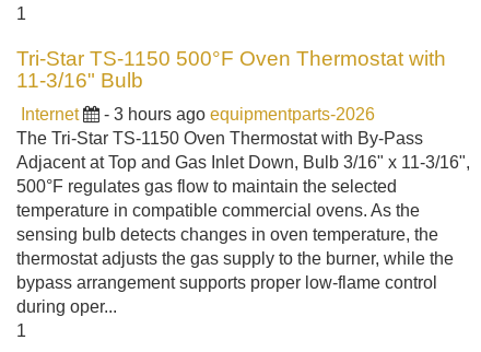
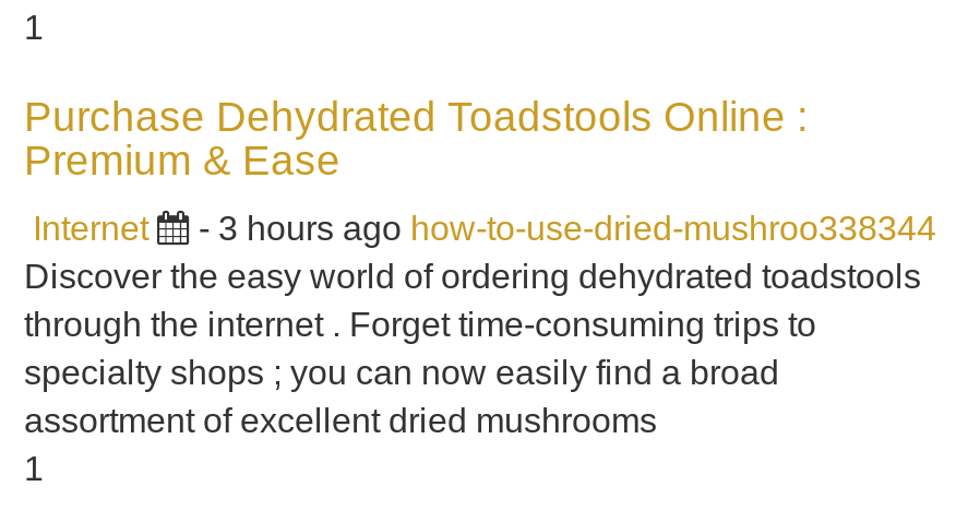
- Tri-Star TS-1150 500°F Oven Thermostat with
- 11-3/16" Bulb
+ Purchase Dehydrated Toadstools Online :
+ Premium & Ease

- - 3 hours ago equipmentparts-2026
- The Tri-Star TS-1150 Oven Thermostat with By-Pass
- Adjacent at Top and Gas Inlet Down, Bulb 3/16" x 11-3/16",
- 500°F regulates gas flow to maintain the selected
- temperature in compatible commercial ovens. As the
- sensing bulb detects changes in oven temperature, the
- thermostat adjusts the gas supply to the burner, while the
- bypass arrangement supports proper low-flame control
- during oper...
+ - 3 hours ago how-to-use-dried-mushroo338344
+ Discover the easy world of ordering dehydrated toadstools
+ through the internet . Forget time-consuming trips to
+ specialty shops ; you can now easily find a broad
+ assortment of excellent dried mushrooms
